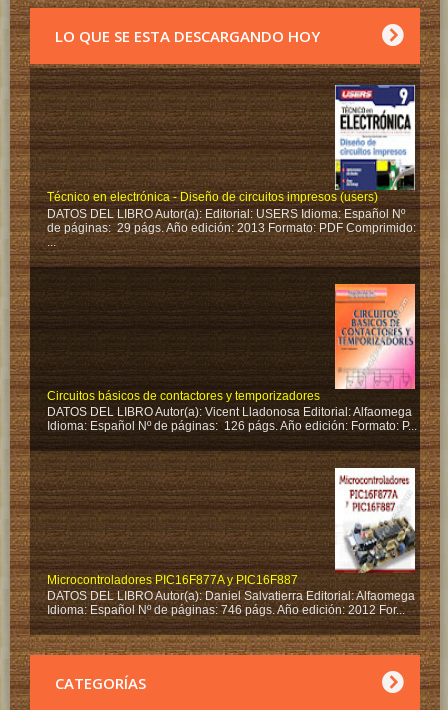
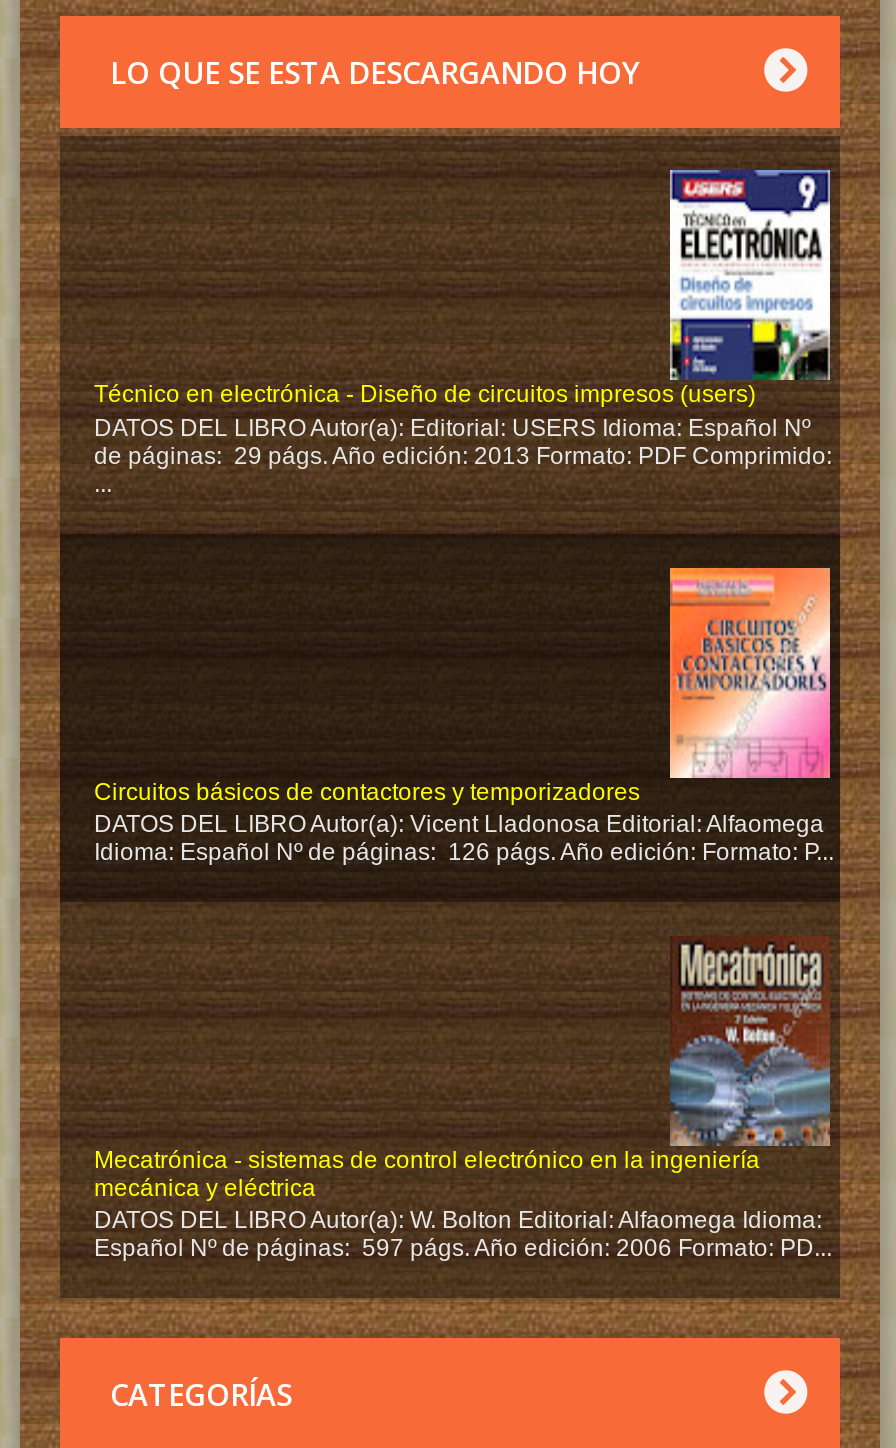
- [image]
- Microcontroladores PIC16F877A y PIC16F887
- DATOS DEL LIBRO Autor(a): Daniel Salvatierra Editorial: Alfaomega
- Idioma: Español Nº de páginas: 746 págs. Año edición: 2012 For...
+ [image]
+ Mecatrónica - sistemas de control electrónico en la ingeniería
+ mecánica y eléctrica
+ DATOS DEL LIBRO Autor(a): W. Bolton Editorial: Alfaomega Idioma:
+ Español Nº de páginas: 597 págs. Año edición: 2006 Formato: PD...
